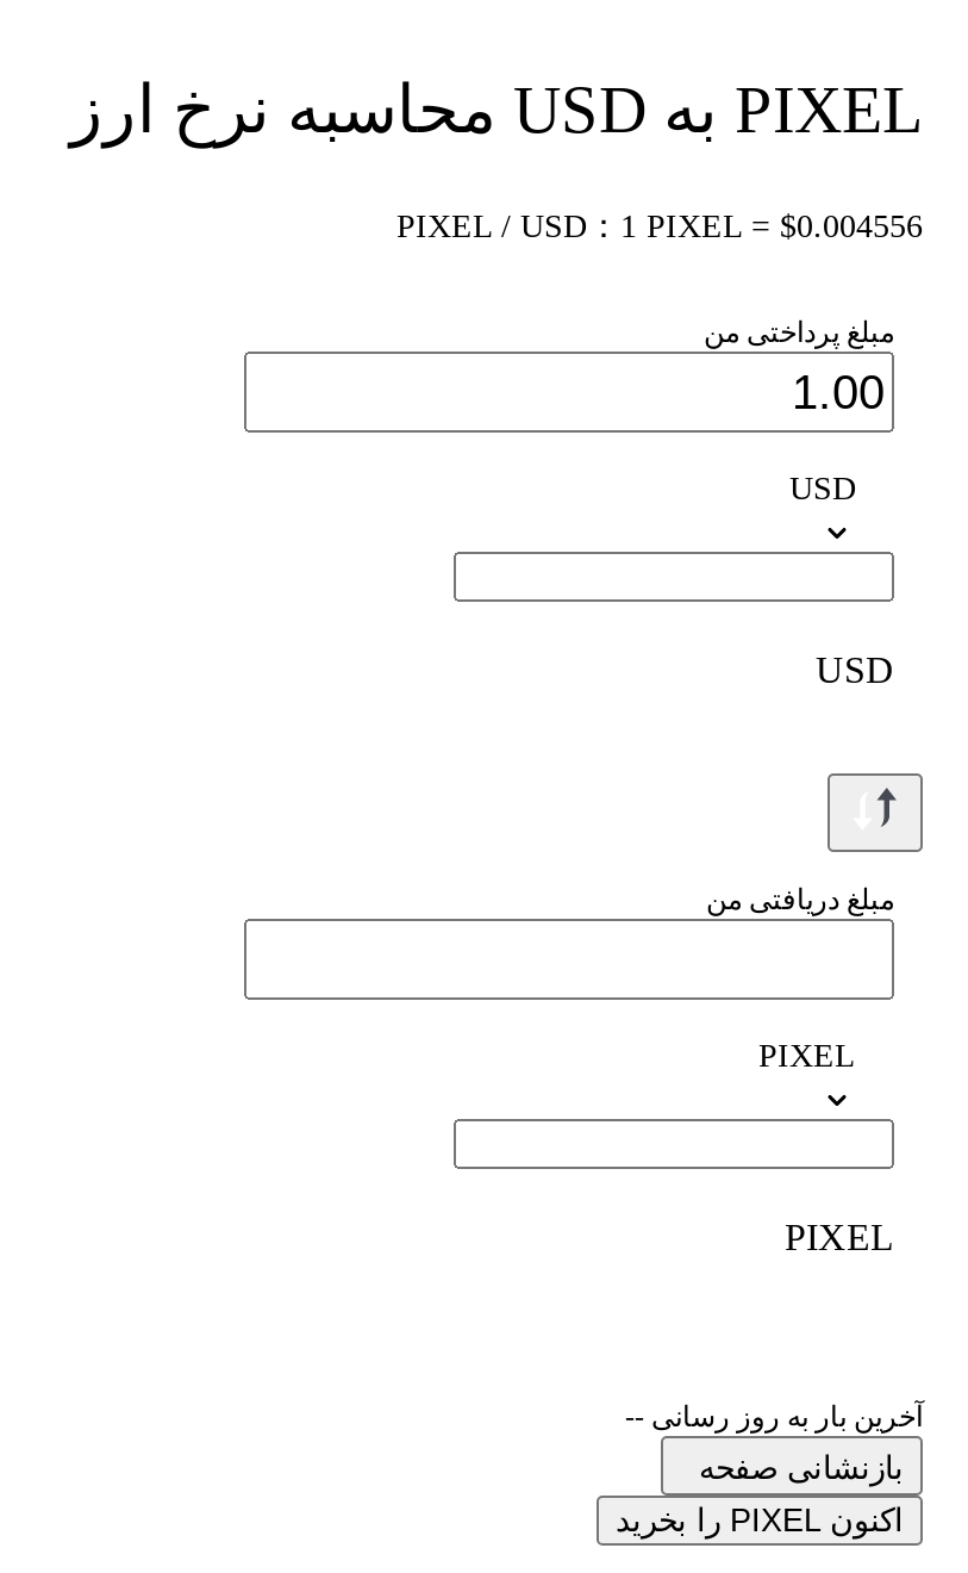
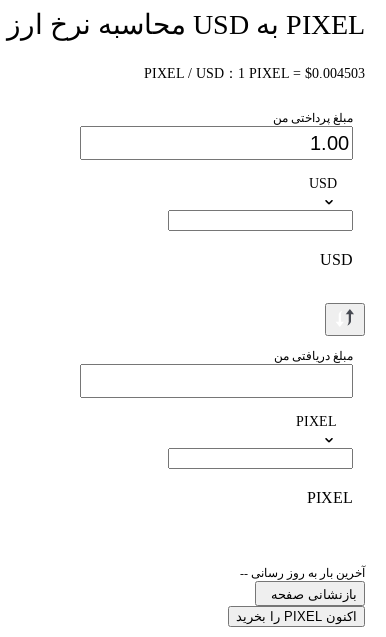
- PIXEL / USD：1 PIXEL = $0.004556
+ PIXEL / USD：1 PIXEL = $0.004503
